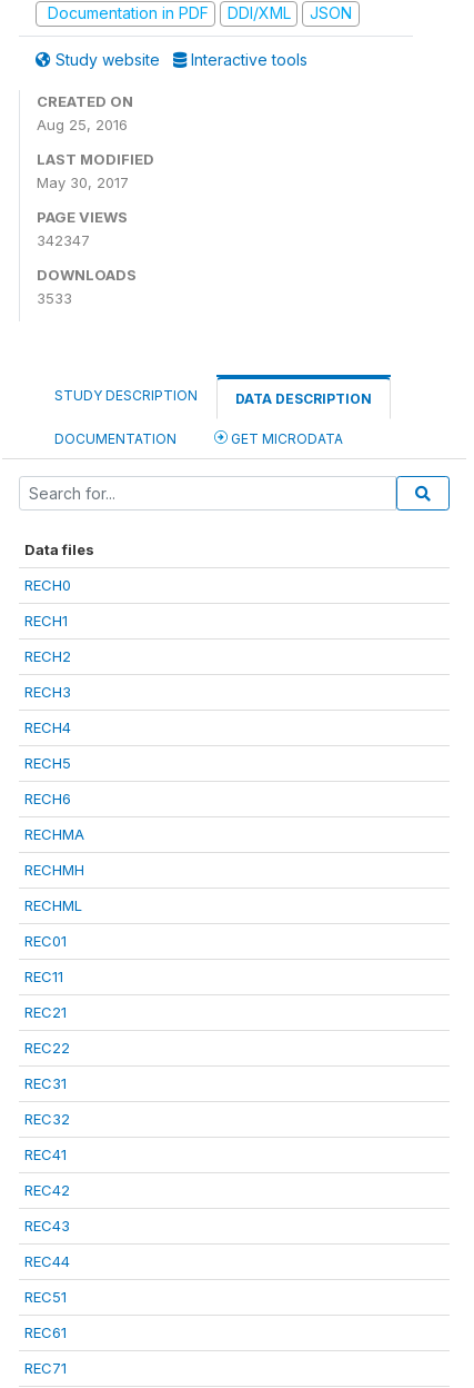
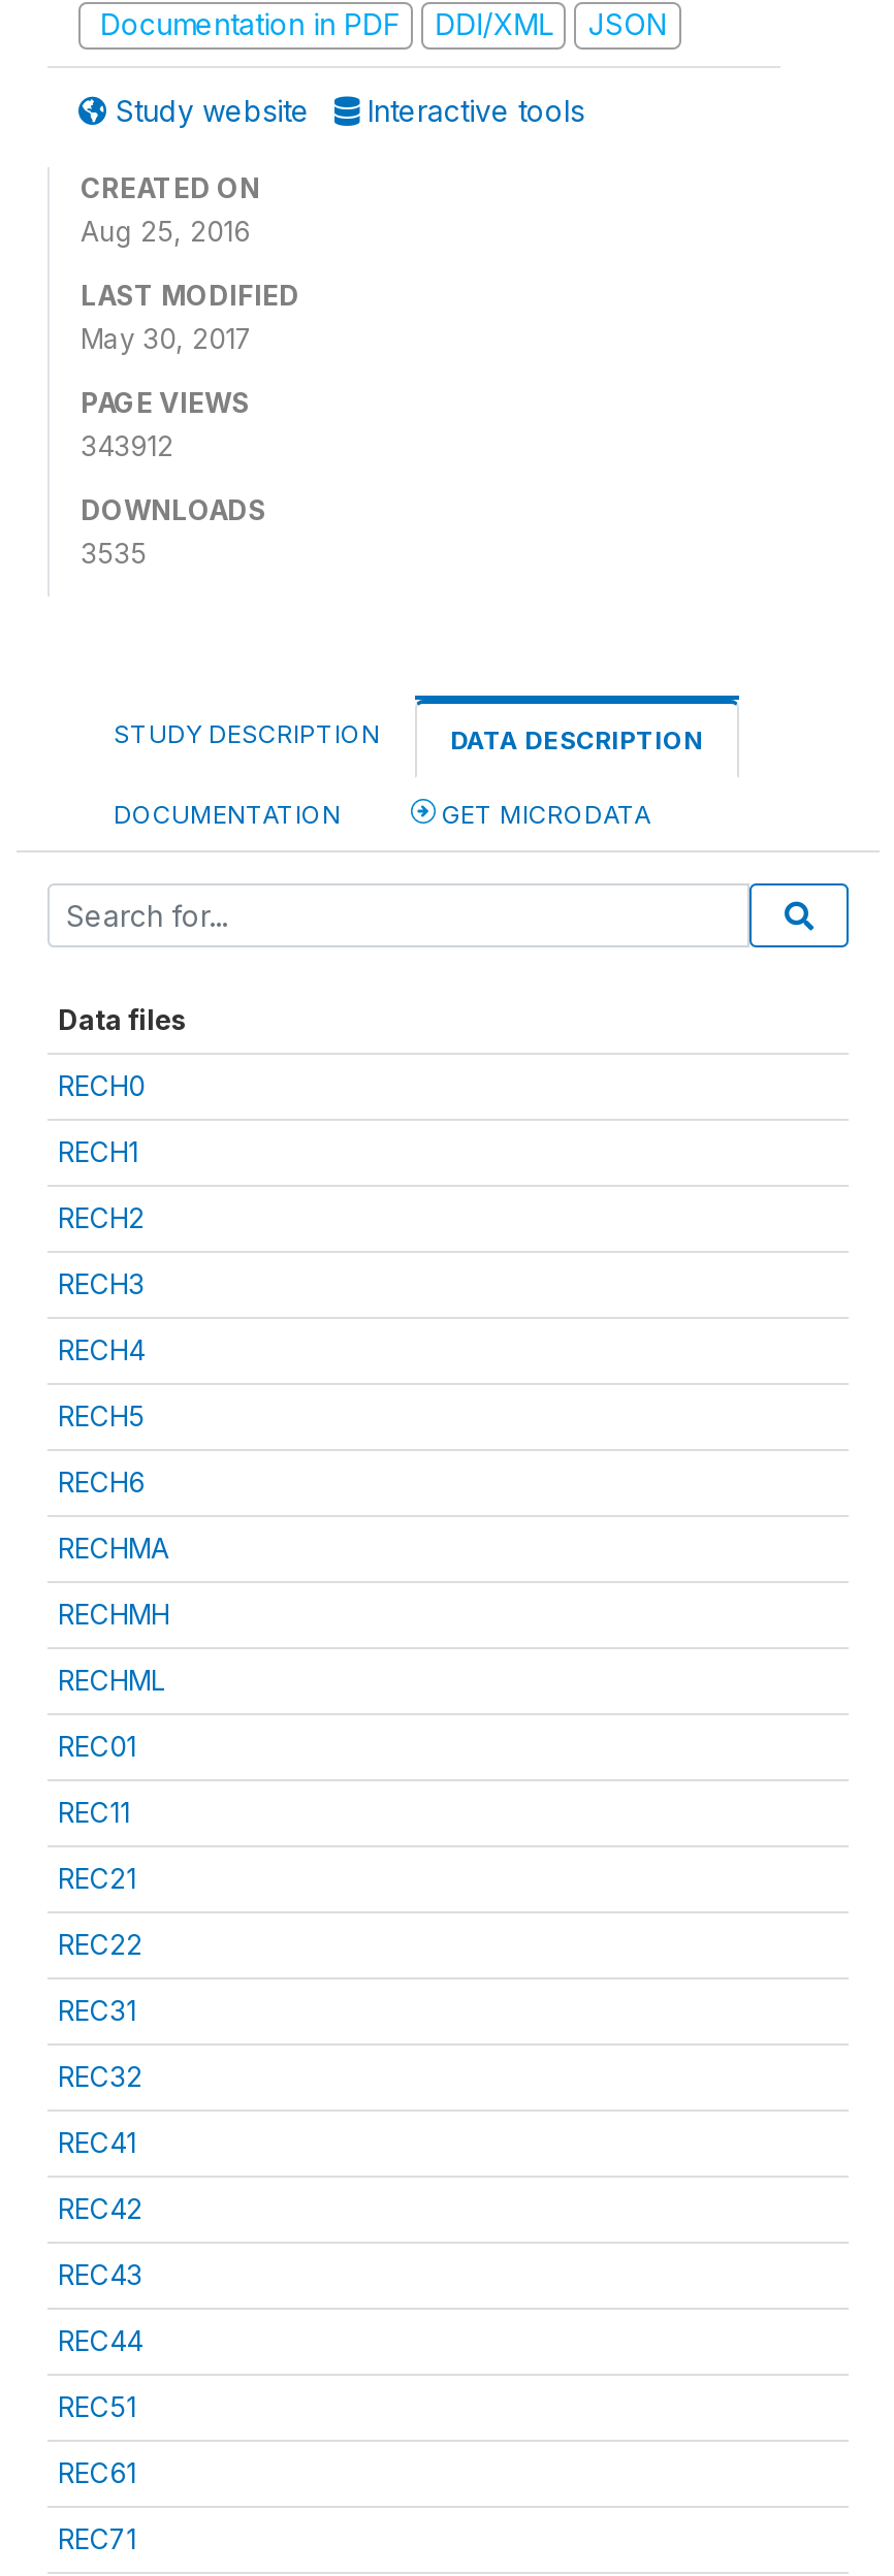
- 342347
+ 343912

- 3533
+ 3535
